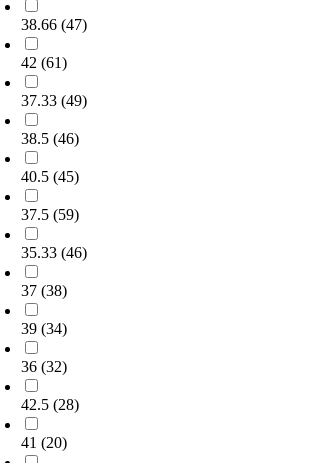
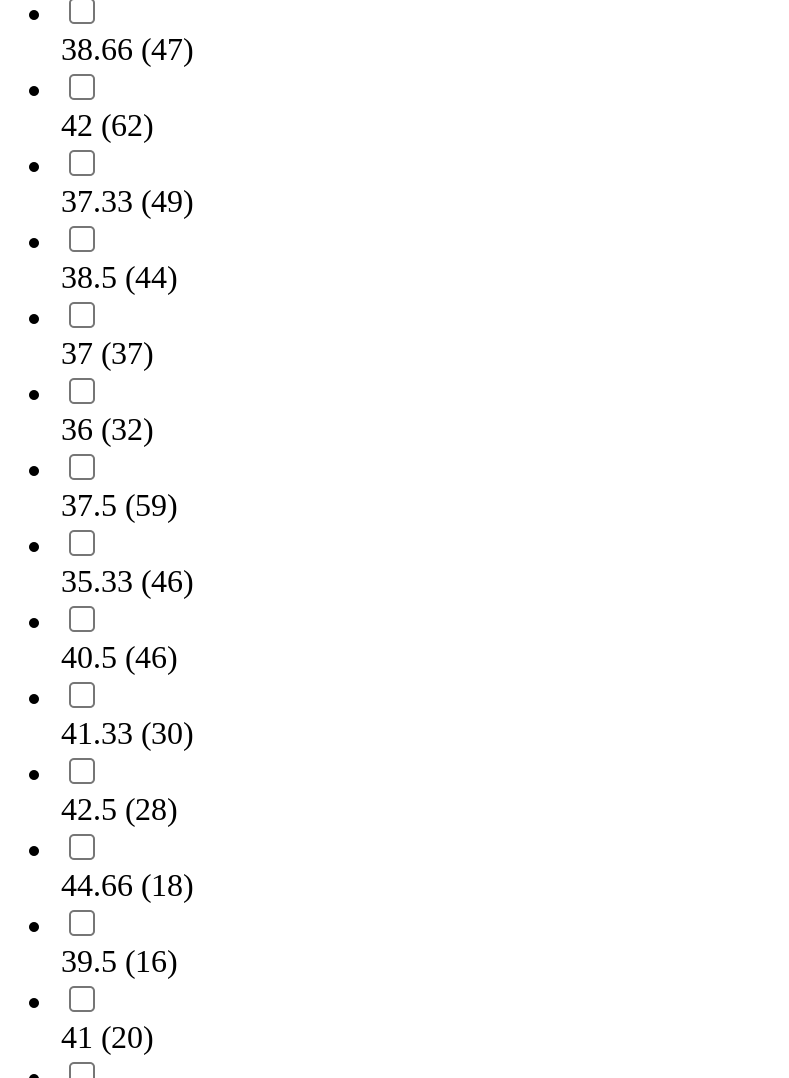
- 42 (61)
+ 42 (62)

- 38.5 (46)
- 40.5 (45)
+ 38.5 (44)
+ 37 (37)
+ 36 (32)

- 37 (38)
- 39 (34)
- 36 (32)
+ 40.5 (46)
+ 41.33 (30)

+ 44.66 (18)
+ 39.5 (16)
